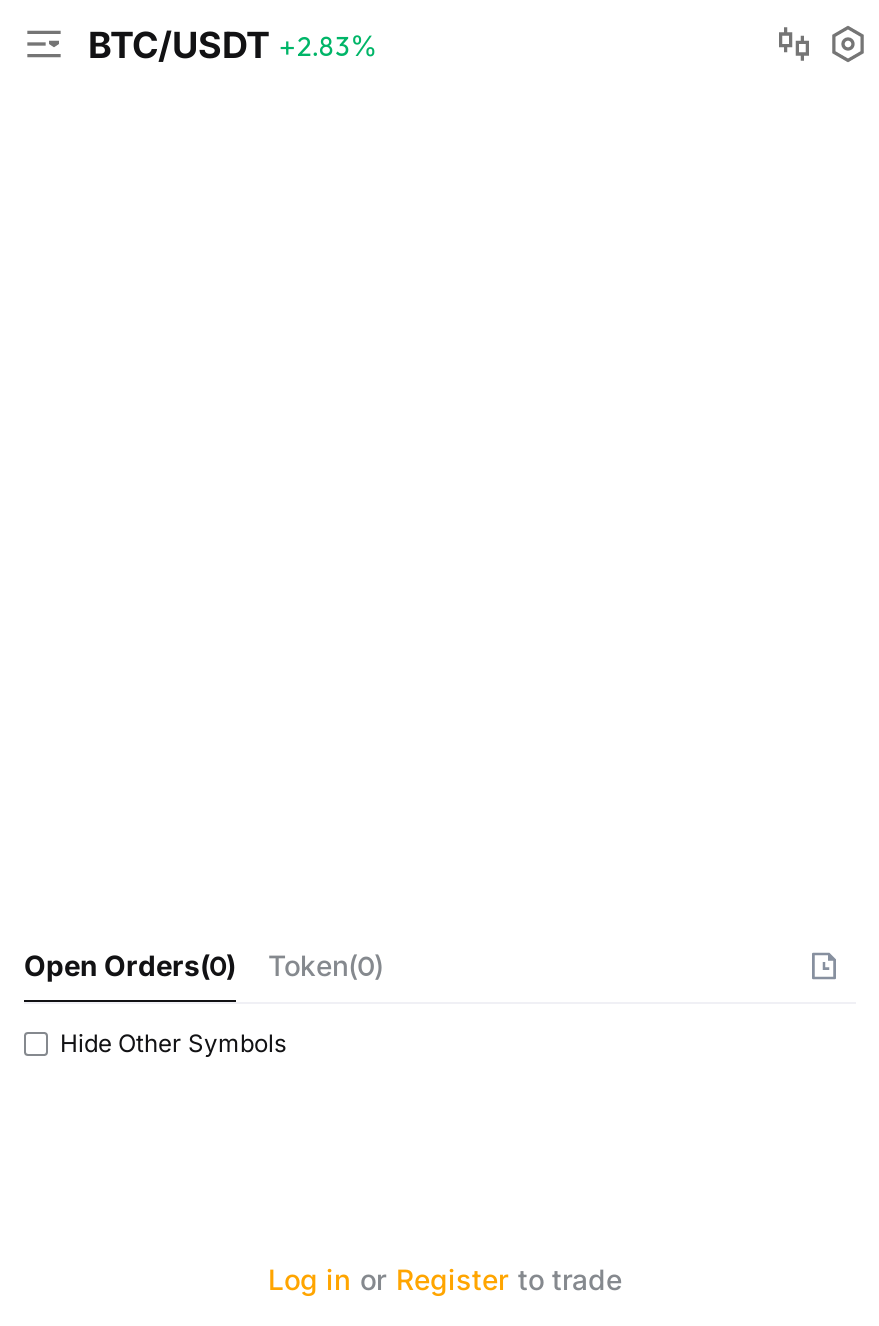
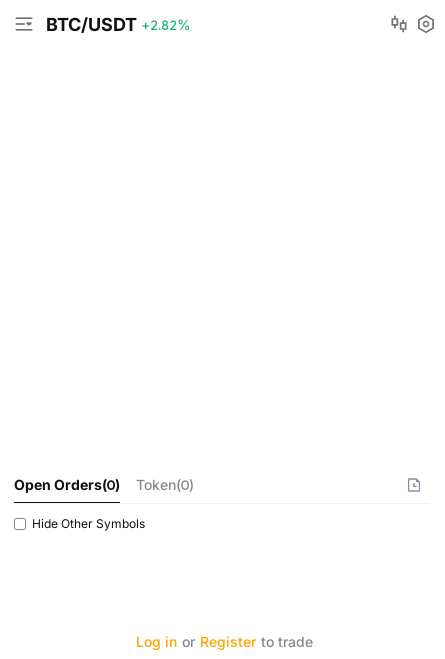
- BTC/USDT +2.83%
+ BTC/USDT +2.82%
